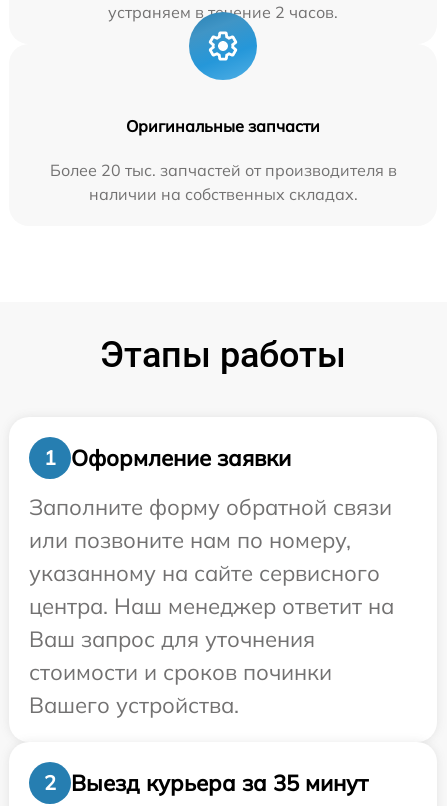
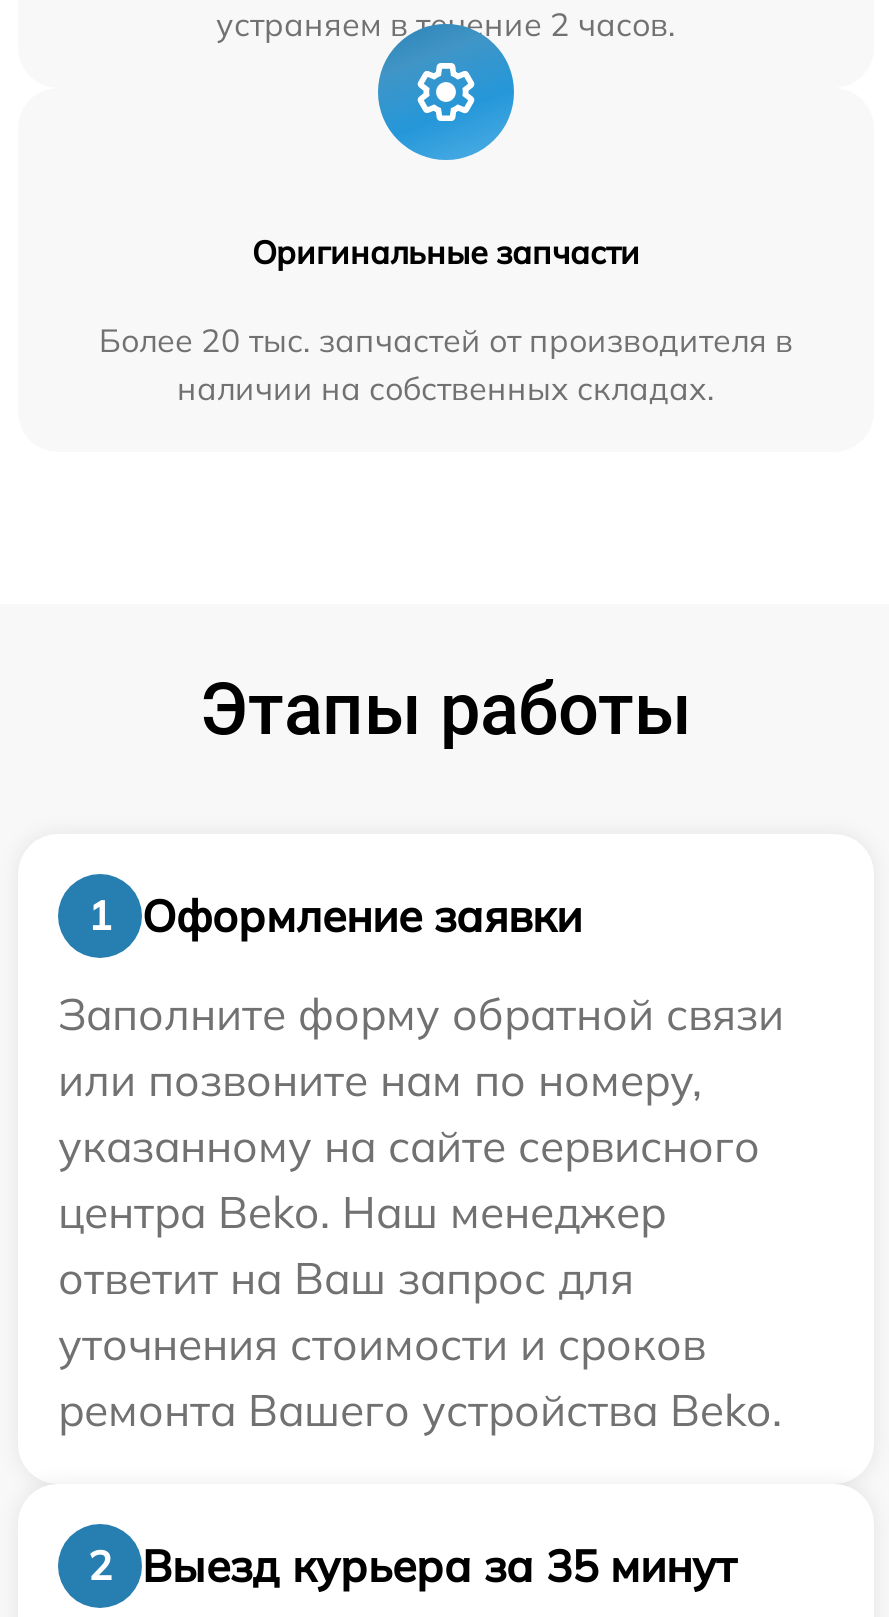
- центра. Наш менеджер ответит на
- Ваш запрос для уточнения
- стоимости и сроков починки
- Вашего устройства.
+ центра Beko. Наш менеджер
+ ответит на Ваш запрос для
+ уточнения стоимости и сроков
+ ремонта Вашего устройства Beko.
